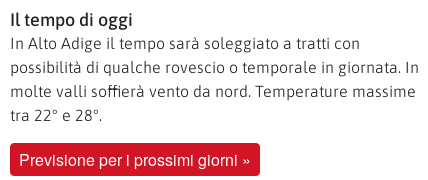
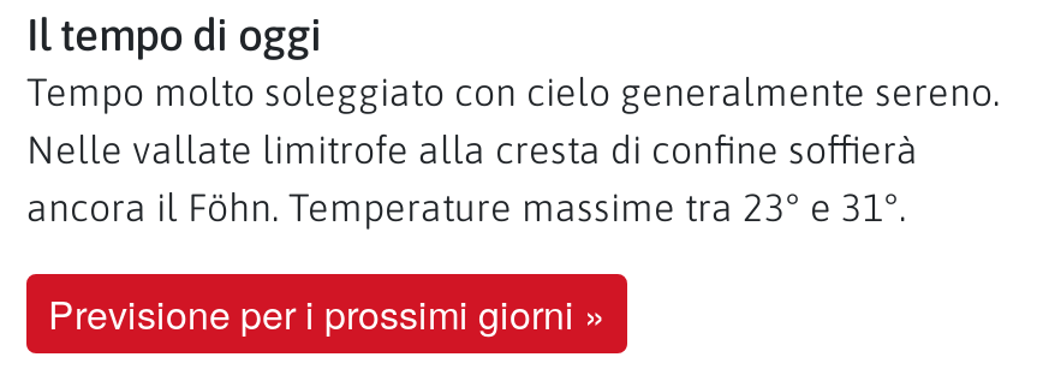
- In Alto Adige il tempo sarà soleggiato a tratti con
- possibilità di qualche rovescio o temporale in giornata. In
- molte valli soffierà vento da nord. Temperature massime
- tra 22° e 28°.
+ Tempo molto soleggiato con cielo generalmente sereno.
+ Nelle vallate limitrofe alla cresta di confine soffierà
+ ancora il Föhn. Temperature massime tra 23° e 31°.
